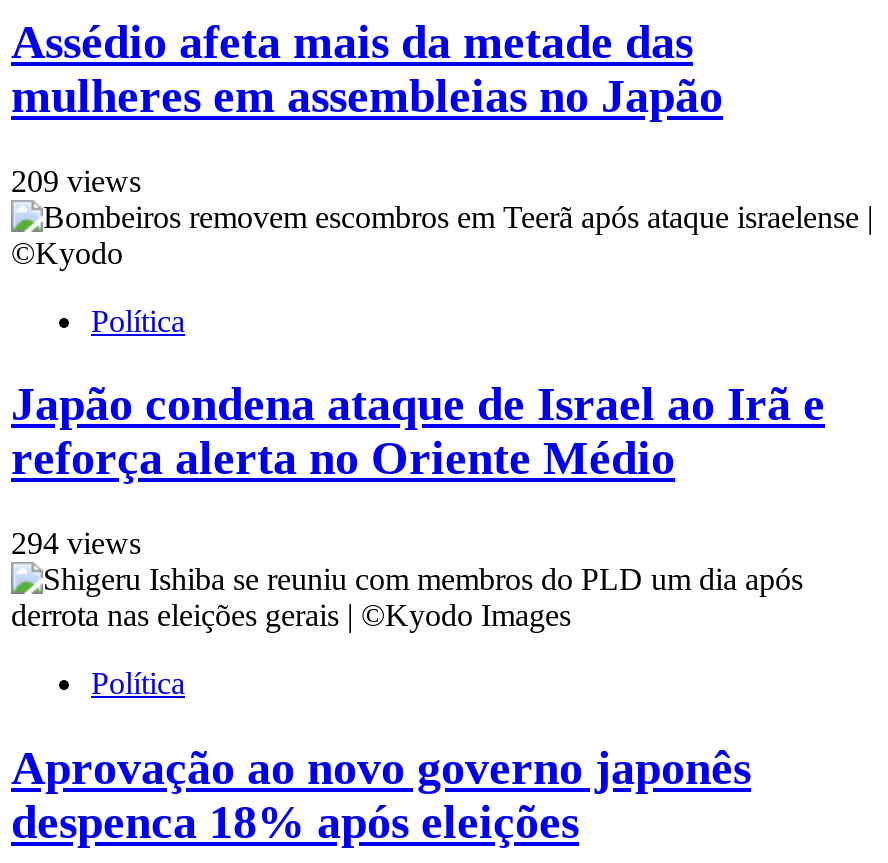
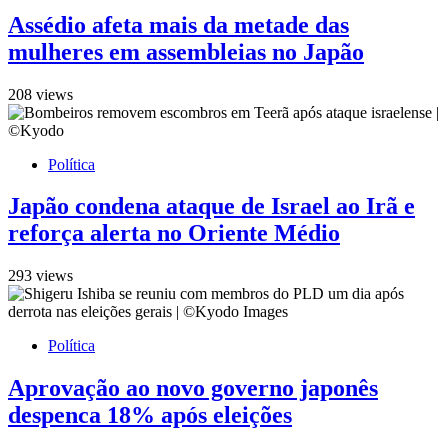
- 209 views
+ 208 views

- 294 views
+ 293 views
